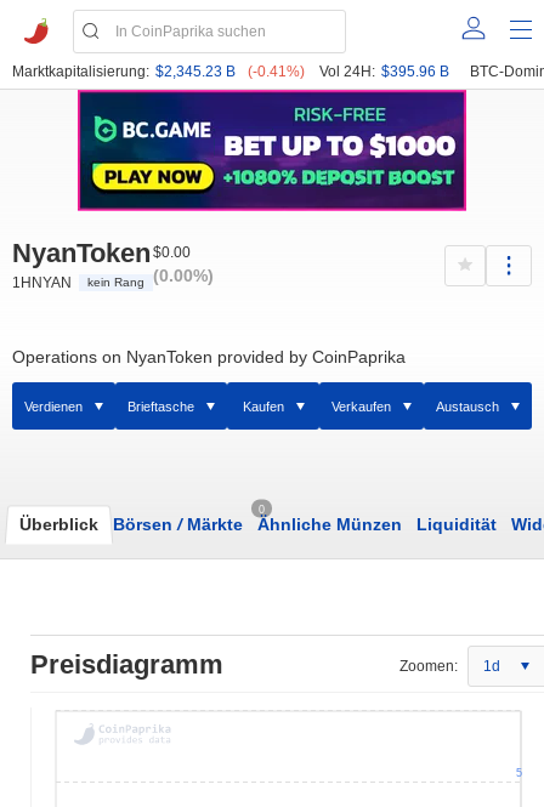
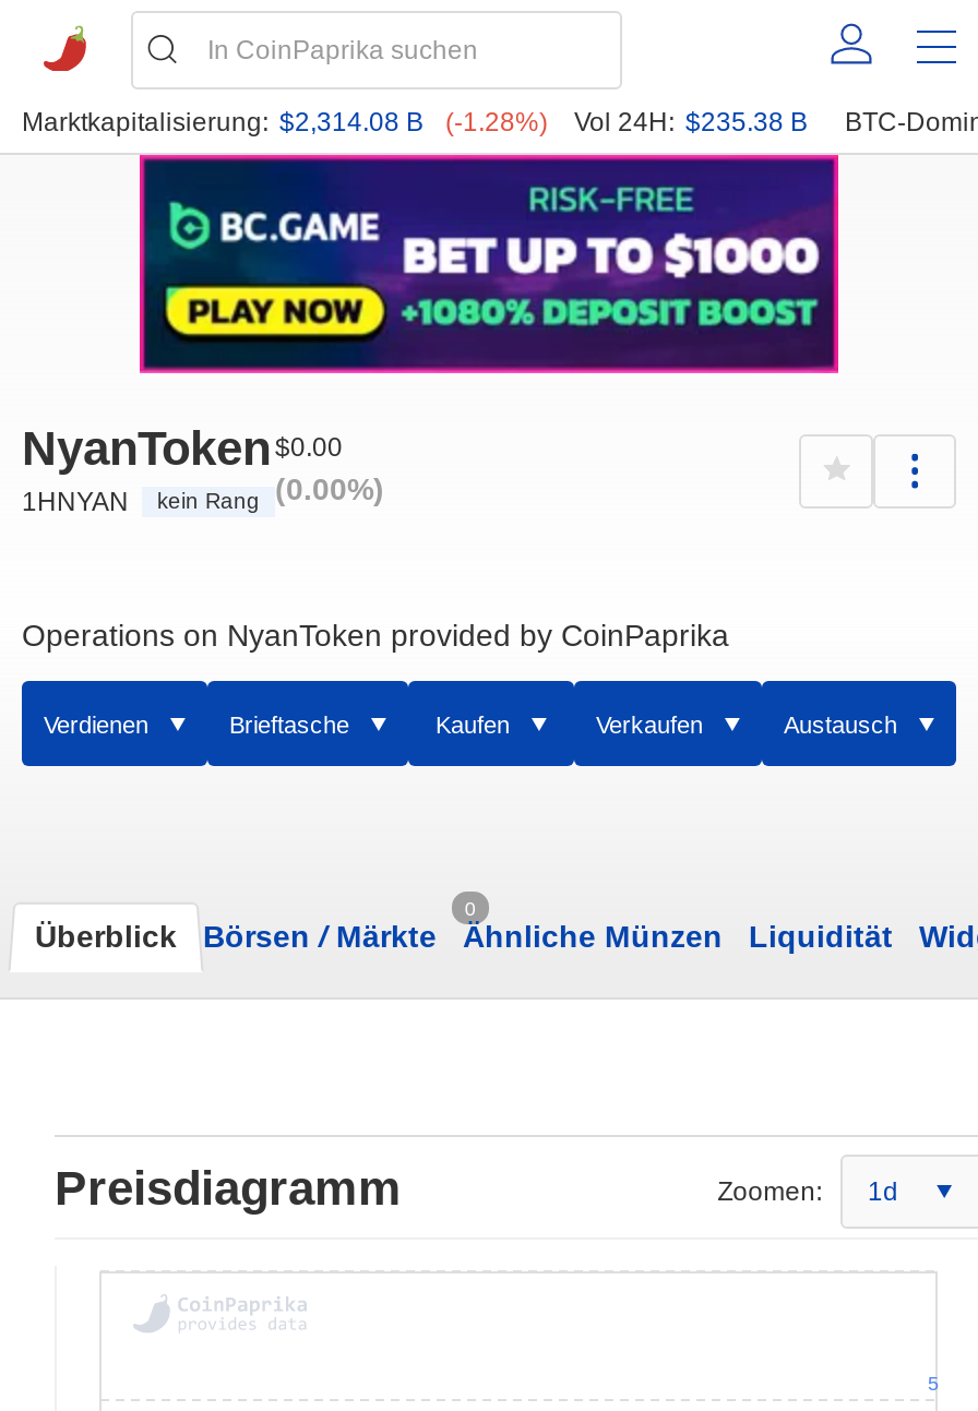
- Marktkapitalisierung: $2,345.23 B
+ Marktkapitalisierung: $2,314.08 B

- (-0.41%)
+ (-1.28%)

- Vol 24H: $395.96 B
+ Vol 24H: $235.38 B
